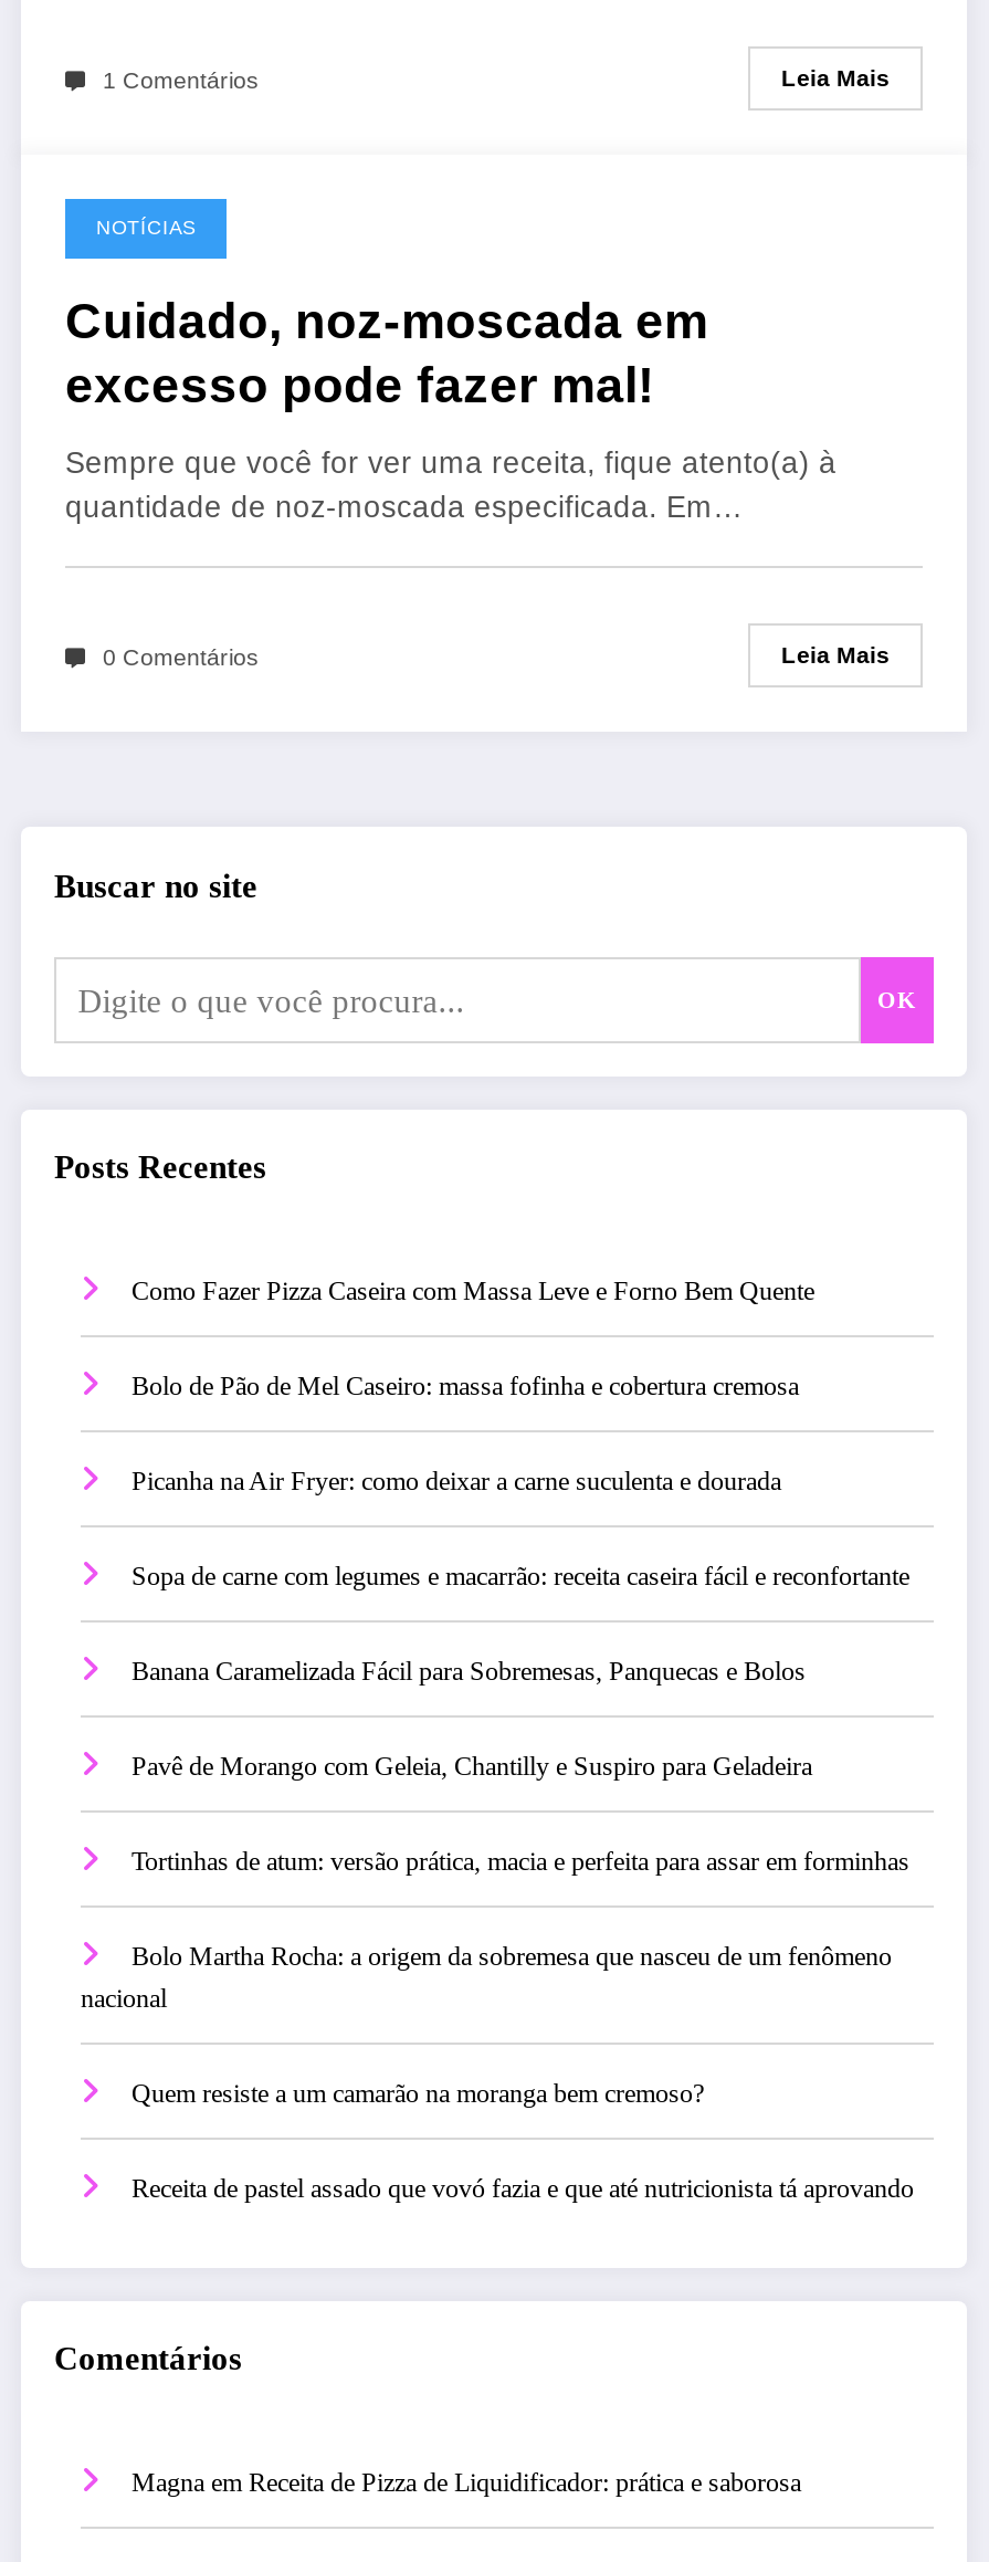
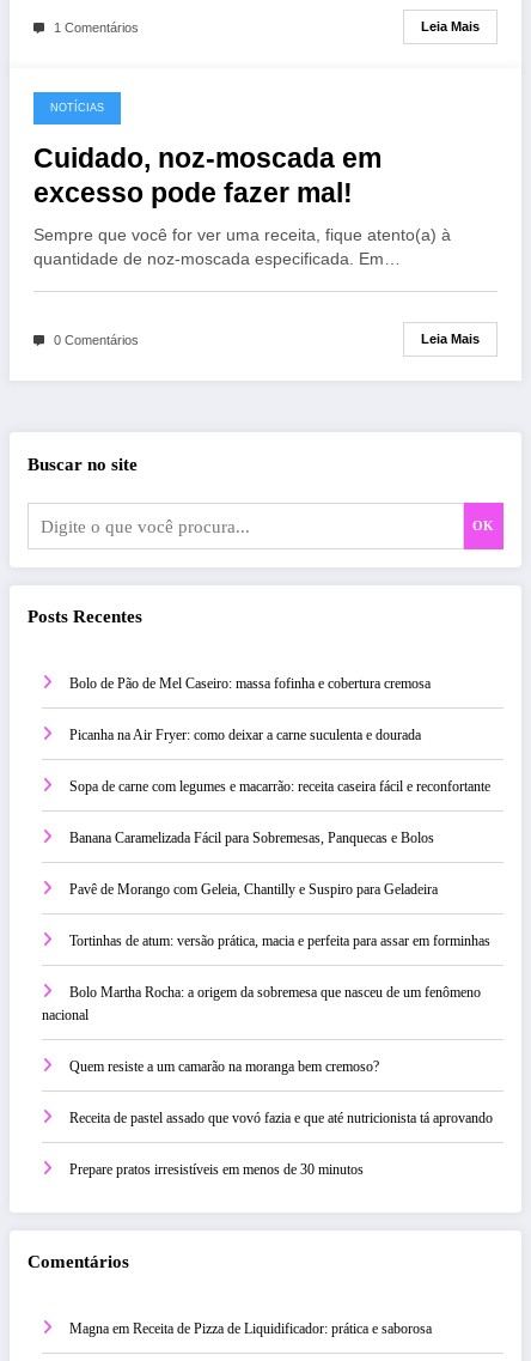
- Como Fazer Pizza Caseira com Massa Leve e Forno Bem Quente

moved up: Bolo de Pão de Mel Caseiro: massa fofinha e cobertura cremosa | Picanha na Air Fryer: como deixar a carne suculenta e dourada | Sopa de carne com legumes e macarrão: receita caseira fácil e reconfortante | ... | Quem resiste a um camarão na moranga bem cremoso? | Receita de pastel assado que vovó fazia e que até nutricionista tá aprovando

+ Prepare pratos irresistíveis em menos de 30 minutos
